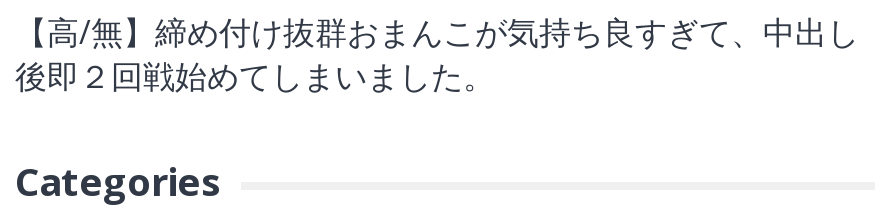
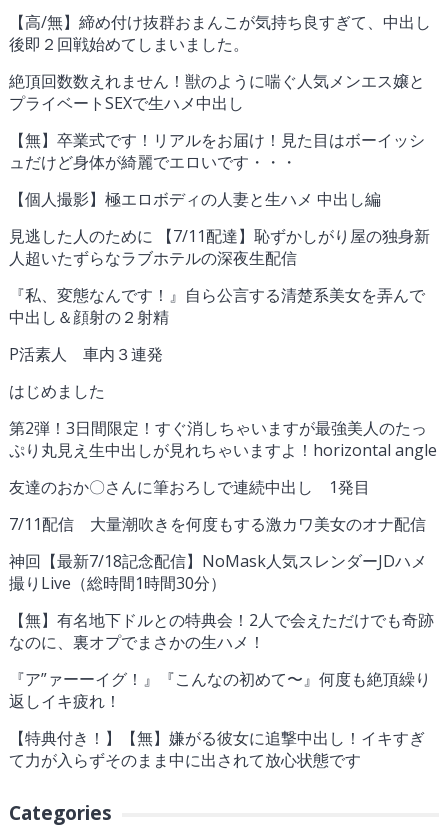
+ 絶頂回数数えれません！獣のように喘ぐ人気メンエス嬢と
+ プライベートSEXで生ハメ中出し
+ 【無】卒業式です！リアルをお届け！見た目はボーイッシ
+ ュだけど身体が綺麗でエロいです・・・
+ 【個人撮影】極エロボディの人妻と生ハメ 中出し編
+ 見逃した人のために 【7/11配達】恥ずかしがり屋の独身新
+ 人超いたずらなラブホテルの深夜生配信
+ 『私、変態なんです！』自ら公言する清楚系美女を弄んで
+ 中出し＆顔射の２射精
+ P活素人 車内３連発
+ はじめました
+ 第2弾！3日間限定！すぐ消しちゃいますが最強美人のたっ
+ ぷり丸見え生中出しが見れちゃいますよ！horizontal angle
+ 友達のおか〇さんに筆おろしで連続中出し 1発目
+ 7/11配信 大量潮吹きを何度もする激カワ美女のオナ配信
+ 神回【最新7/18記念配信】NoMask人気スレンダーJDハメ
+ 撮りLive（総時間1時間30分）
+ 【無】有名地下ドルとの特典会！2人で会えただけでも奇跡
+ なのに、裏オプでまさかの生ハメ！
+ 『ア”ァーーイグ！』『こんなの初めて〜』何度も絶頂繰り
+ 返しイキ疲れ！
+ 【特典付き！】【無】嫌がる彼女に追撃中出し！イキすぎ
+ て力が入らずそのまま中に出されて放心状態です
